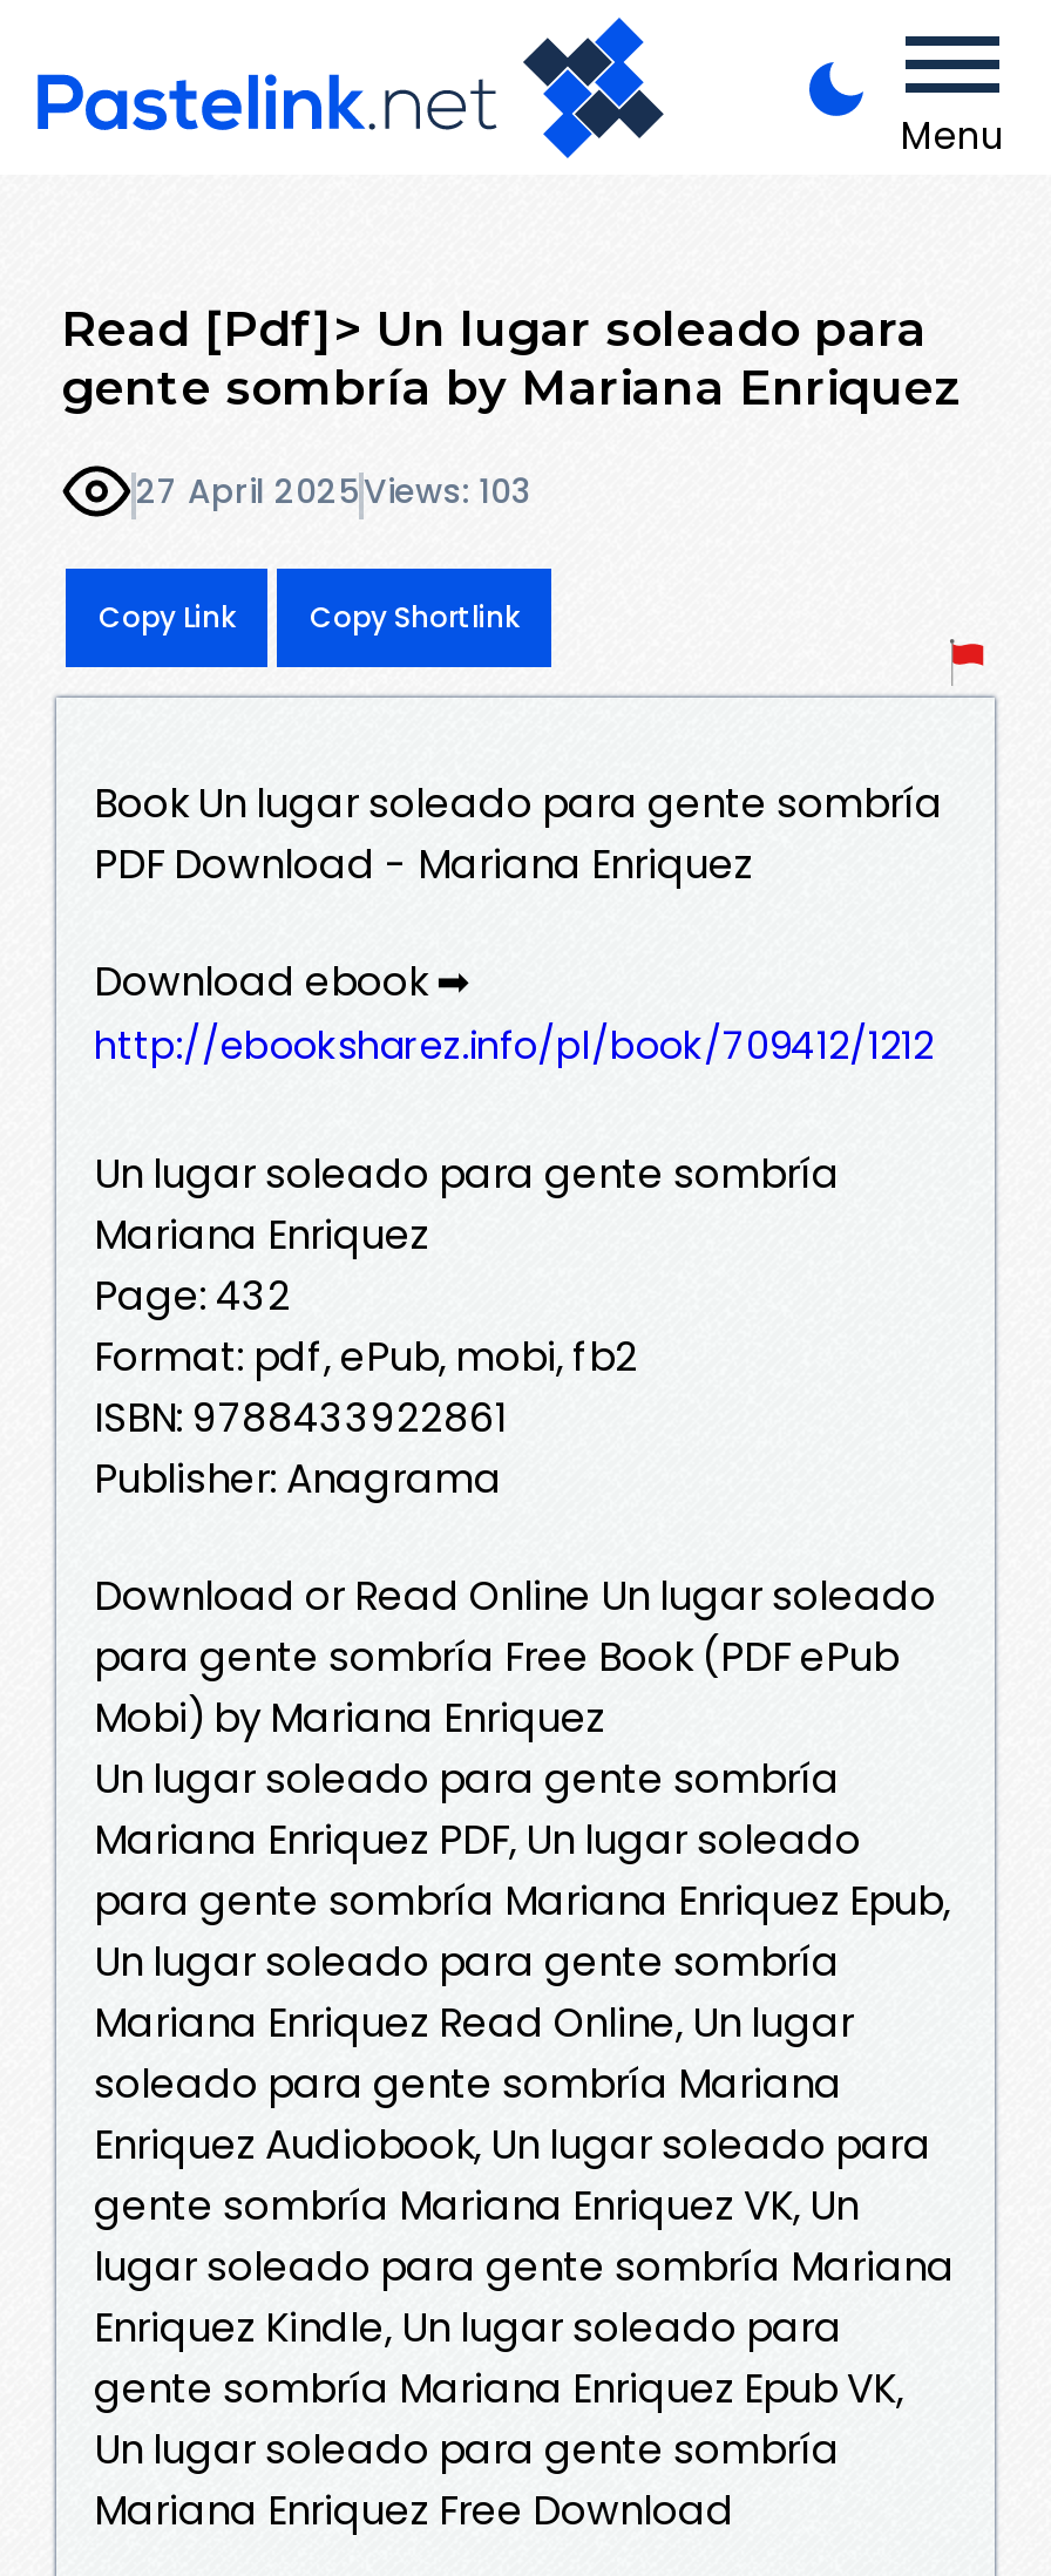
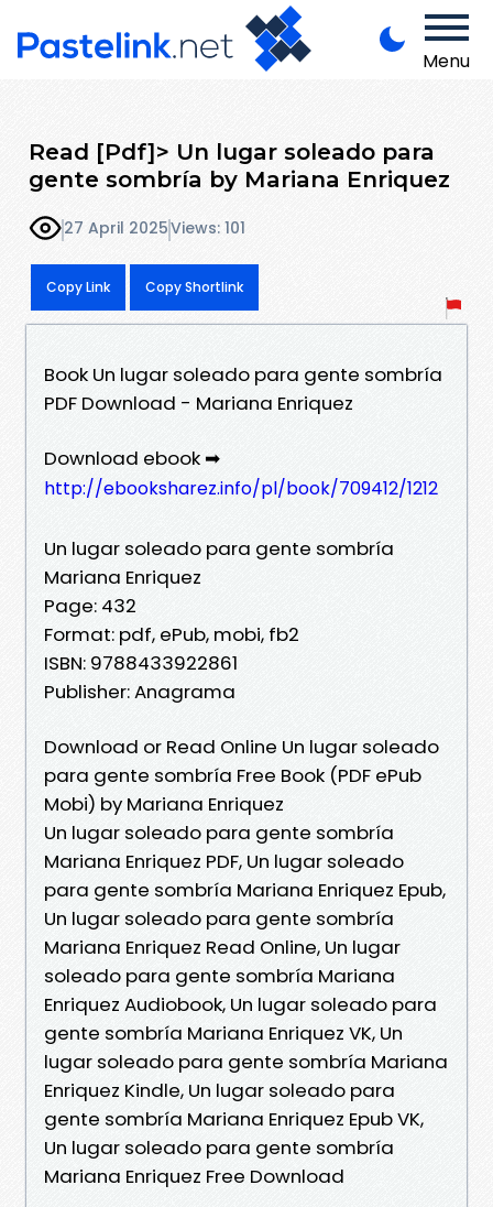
- 27 April 2025 Views: 103
+ 27 April 2025 Views: 101
